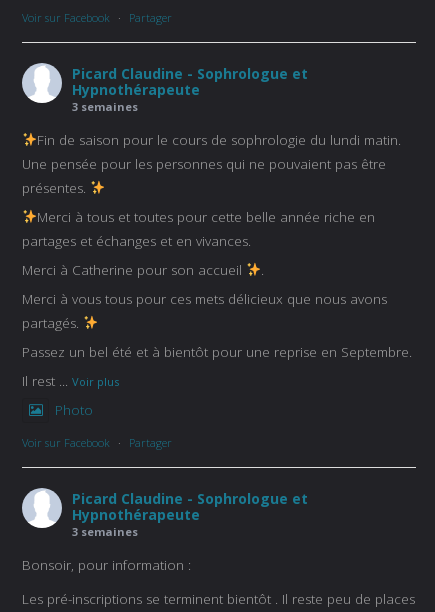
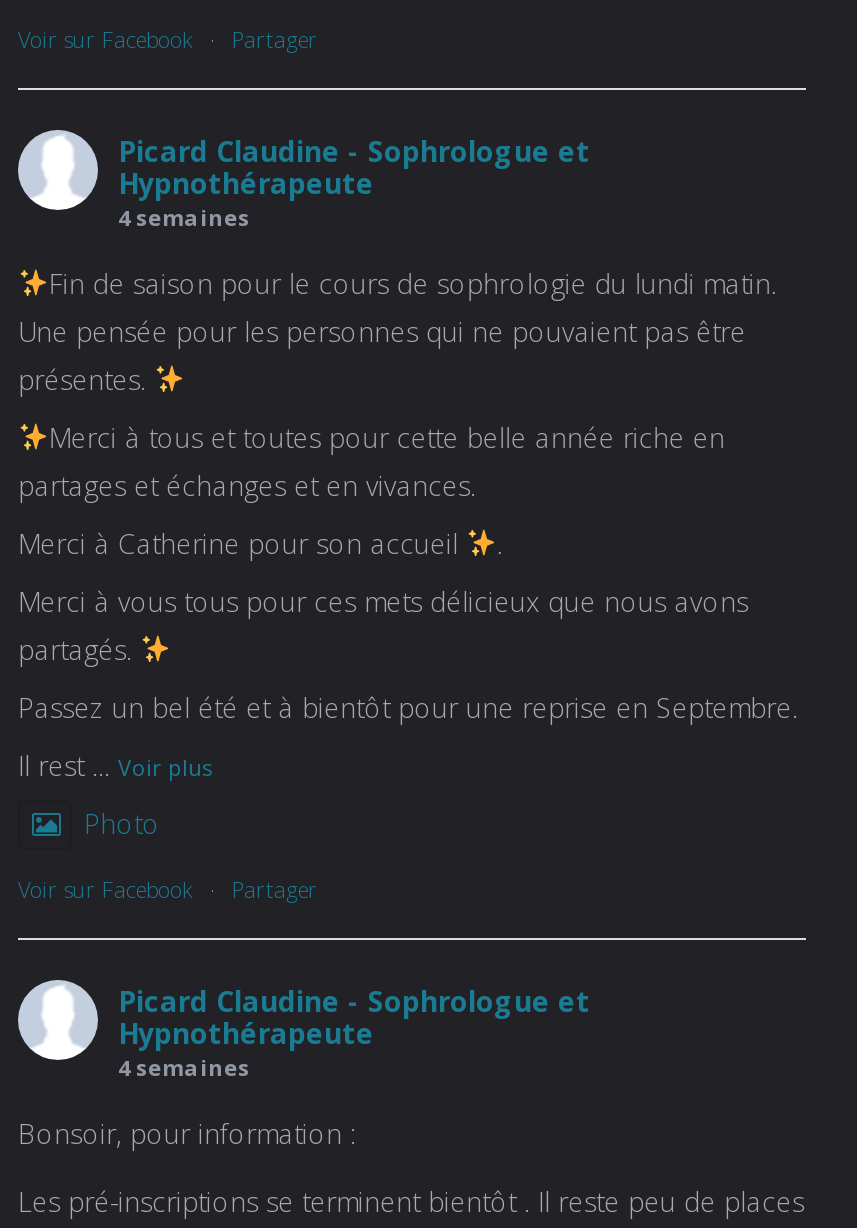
- 3 semaines
+ 4 semaines

- 3 semaines
+ 4 semaines
